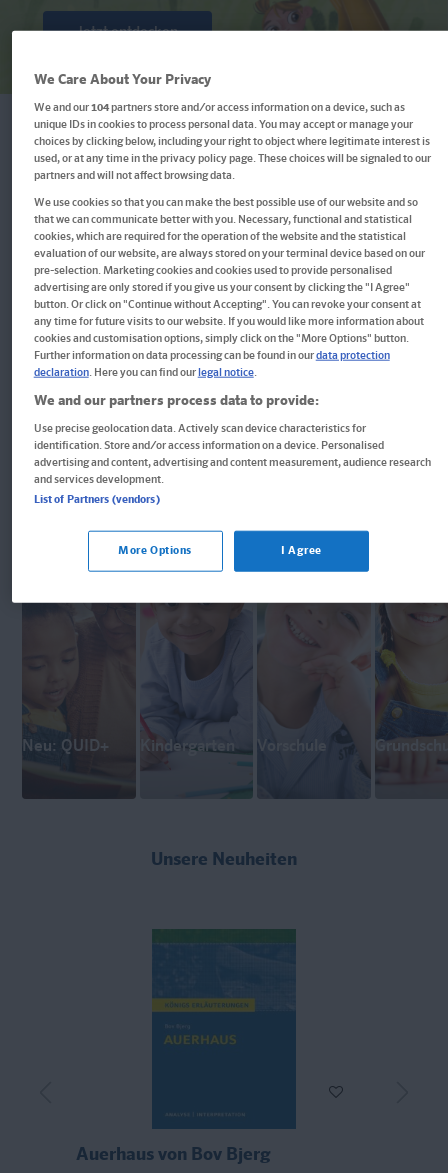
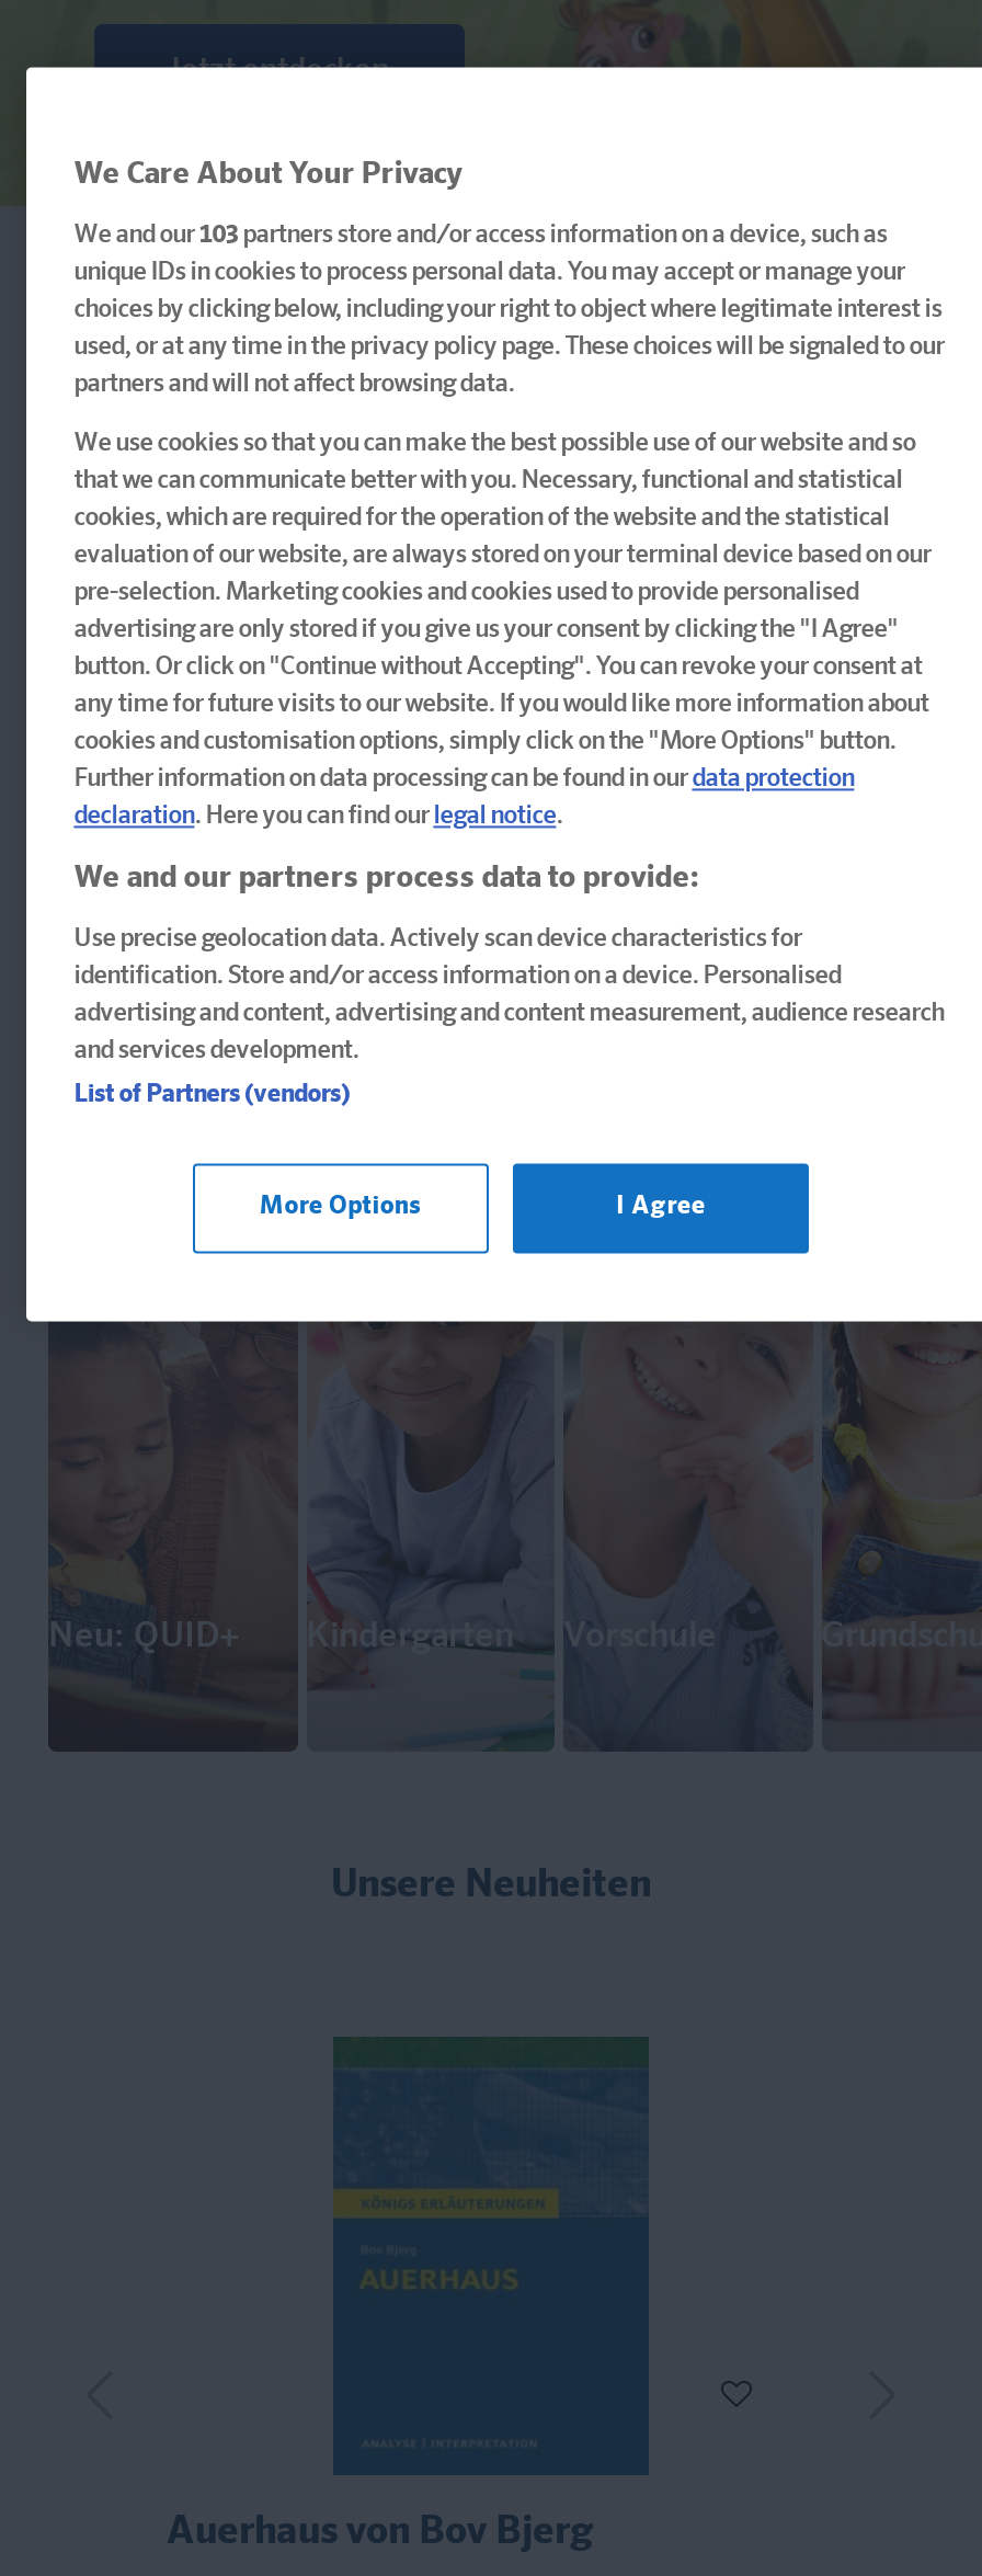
- We and our 104 partners store and/or access information on a device, such as
+ We and our 103 partners store and/or access information on a device, such as
